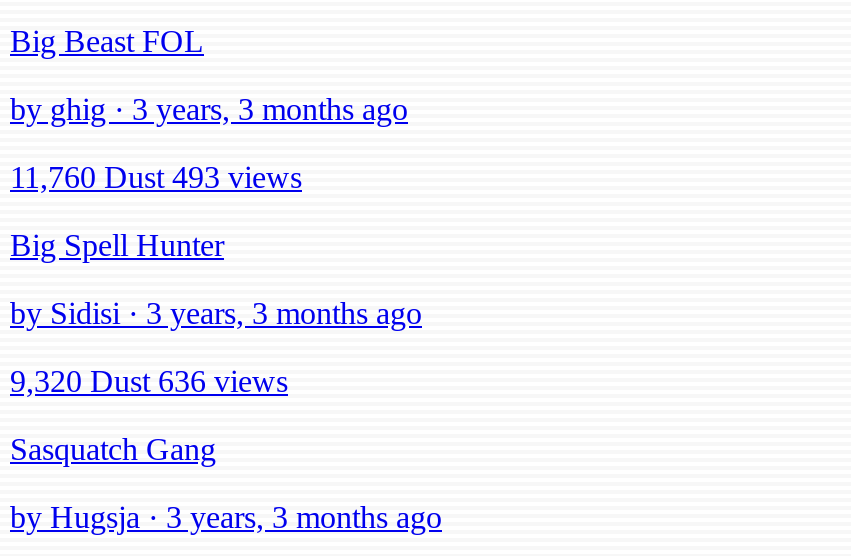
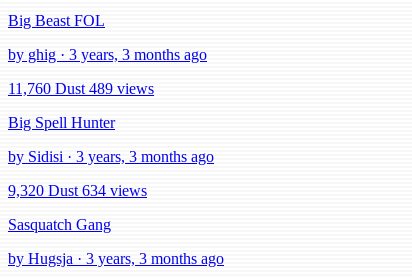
- 11,760 Dust 493 views
+ 11,760 Dust 489 views

- 9,320 Dust 636 views
+ 9,320 Dust 634 views
